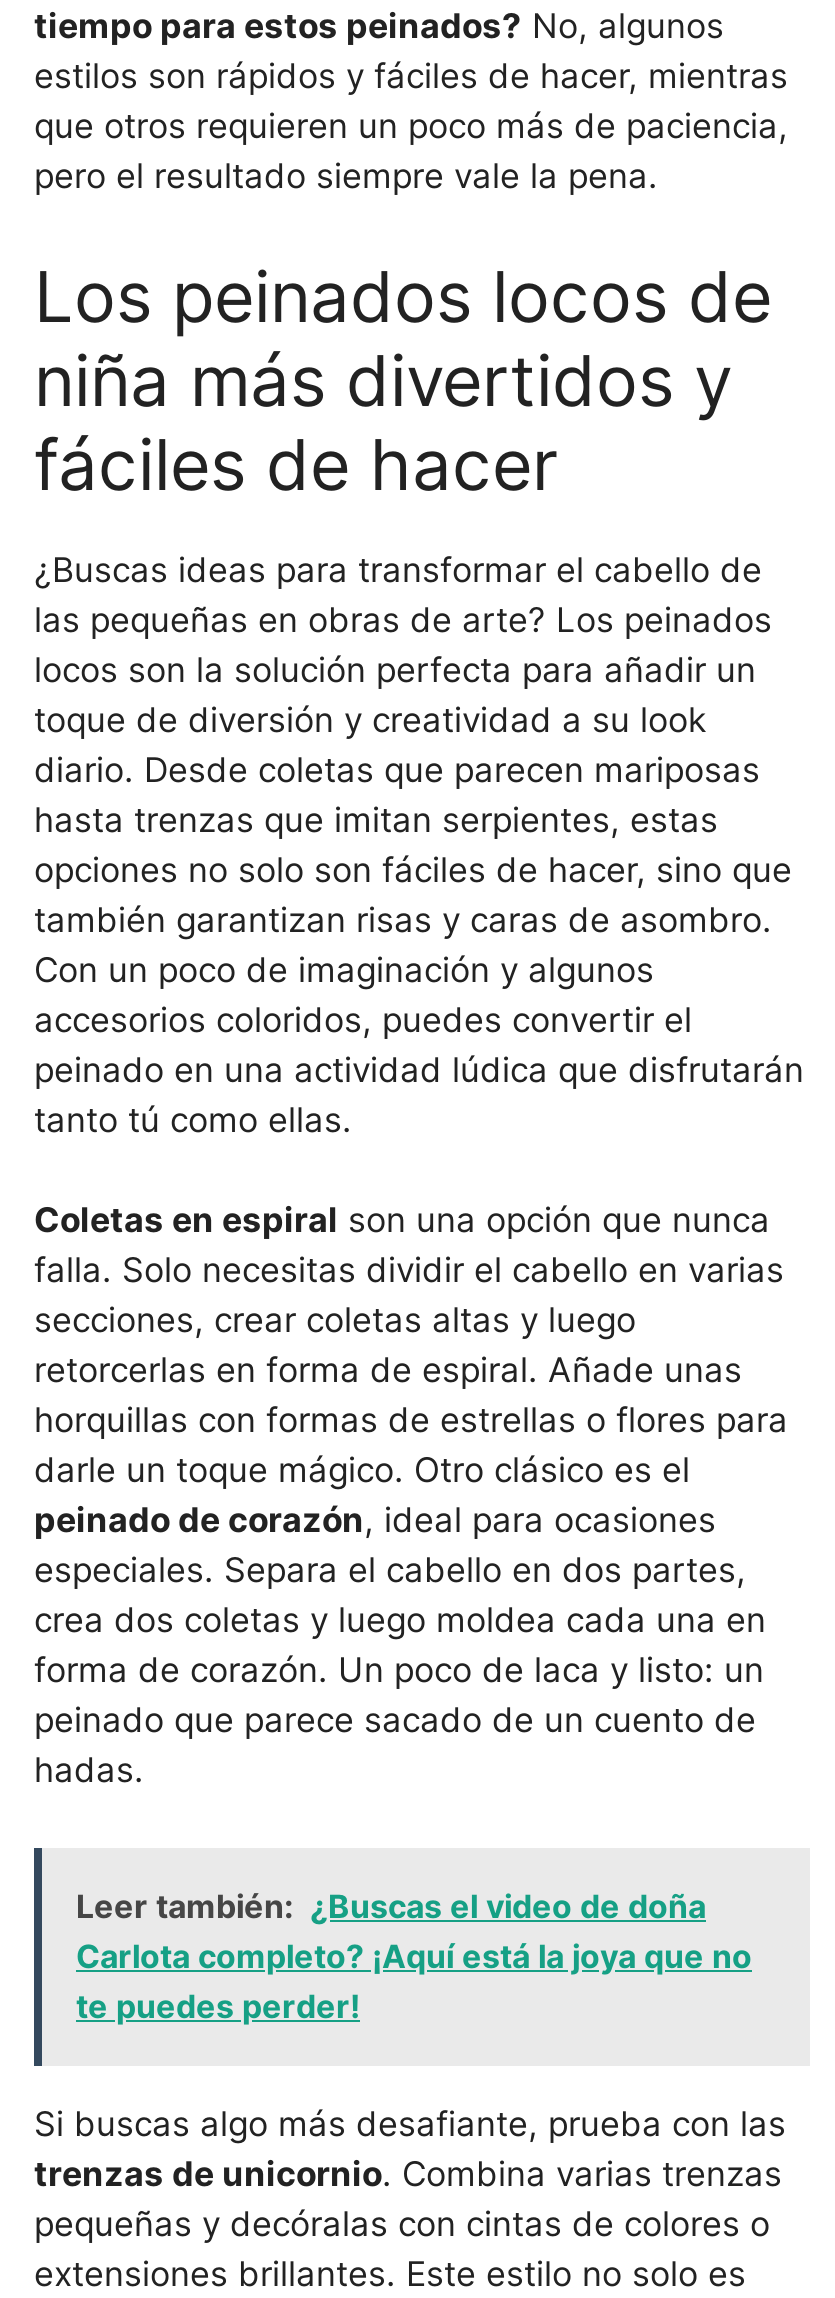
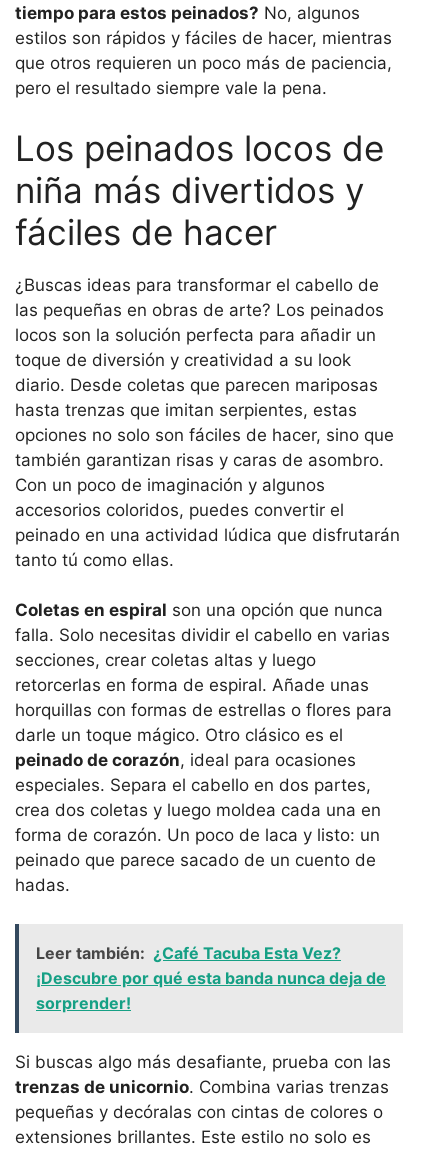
- Leer también: ¿Buscas el video de doña
- Carlota completo? ¡Aquí está la joya que no
- te puedes perder!
+ Leer también: ¿Café Tacuba Esta Vez?
+ ¡Descubre por qué esta banda nunca deja de
+ sorprender!
